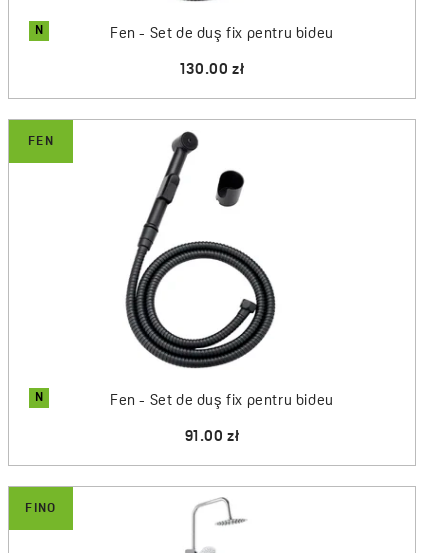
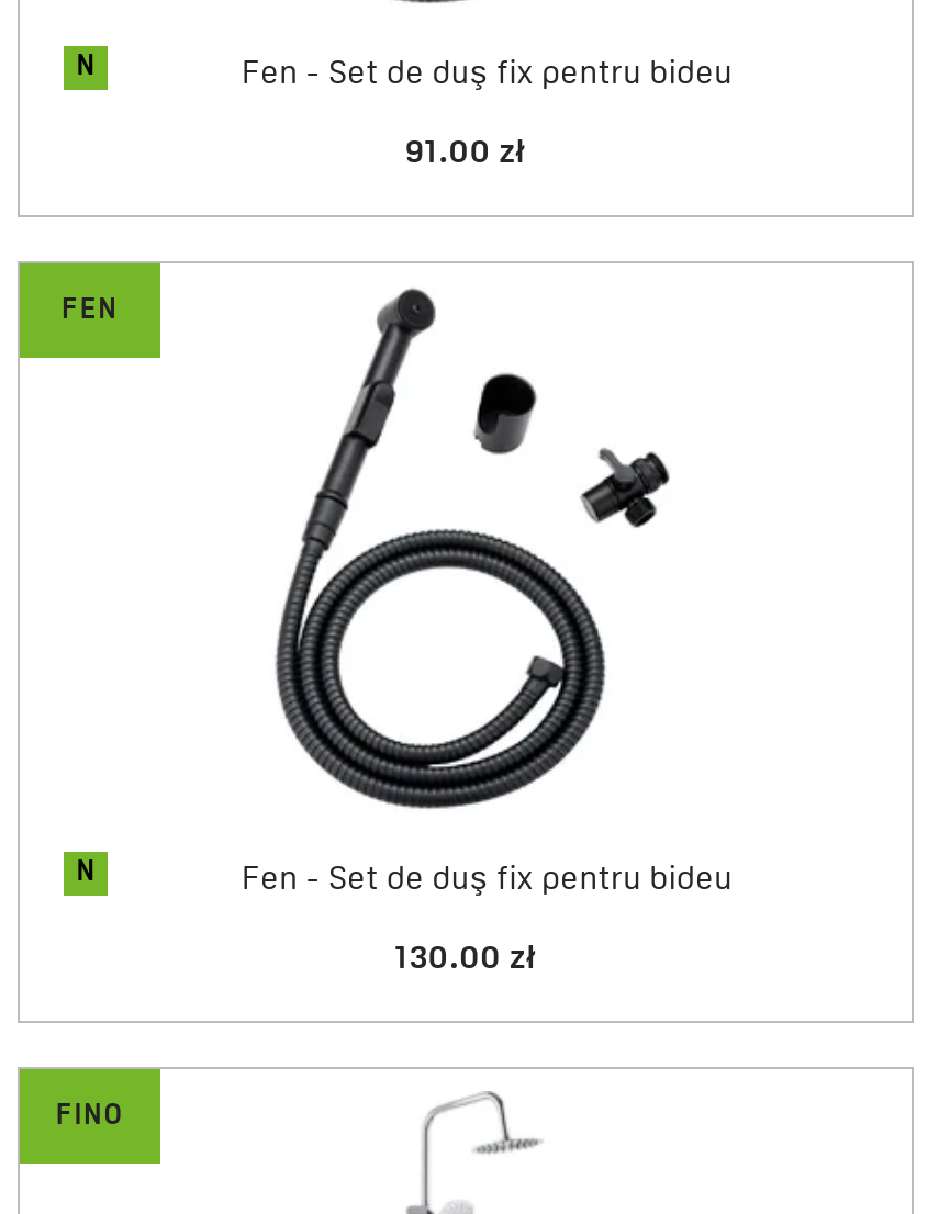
- 130.00 zł
+ 91.00 zł

+ [image]

- 91.00 zł
+ 130.00 zł
